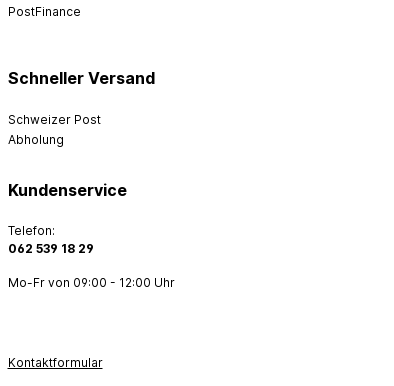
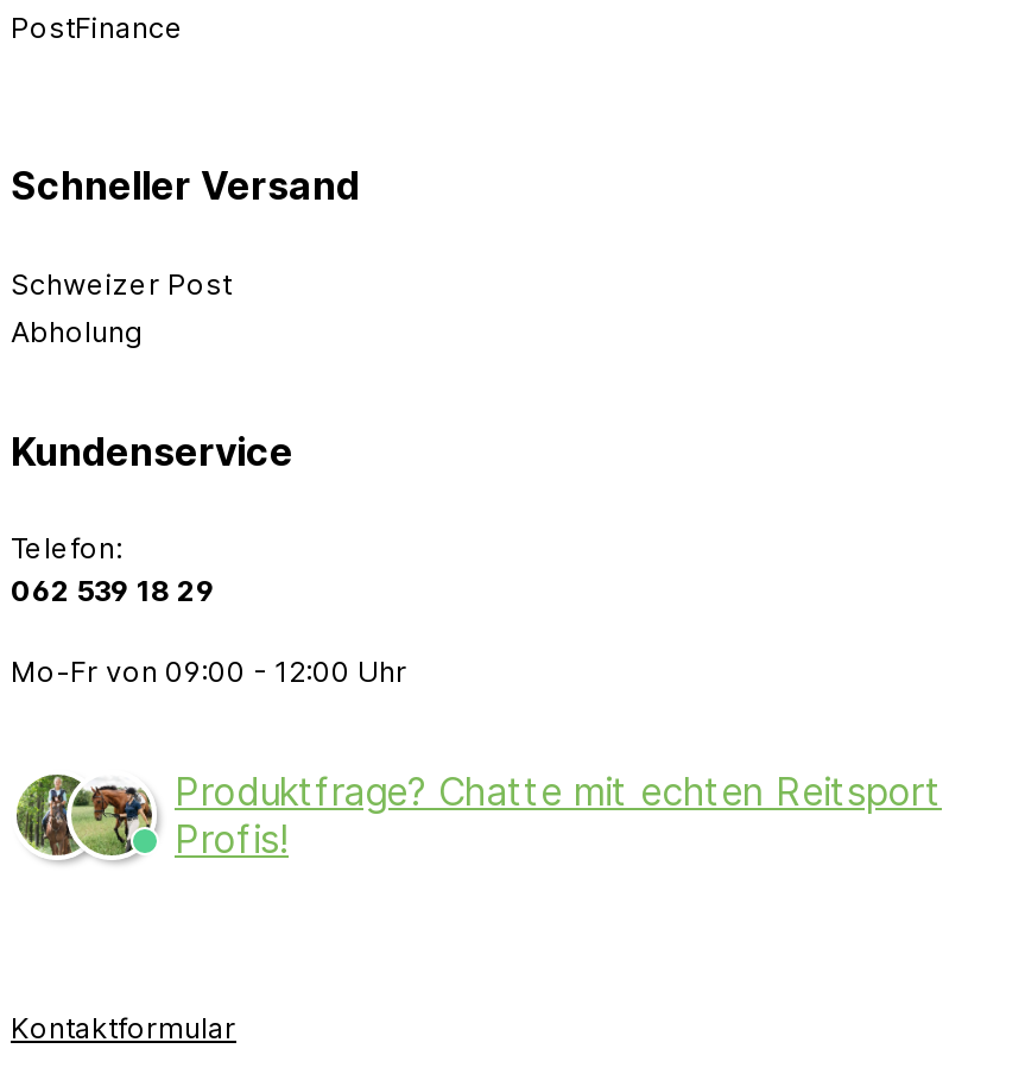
+ [image]
+ Produktfrage? Chatte mit echten Reitsport
+ Profis!
